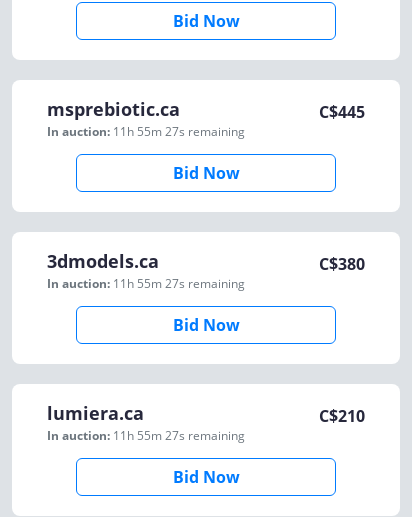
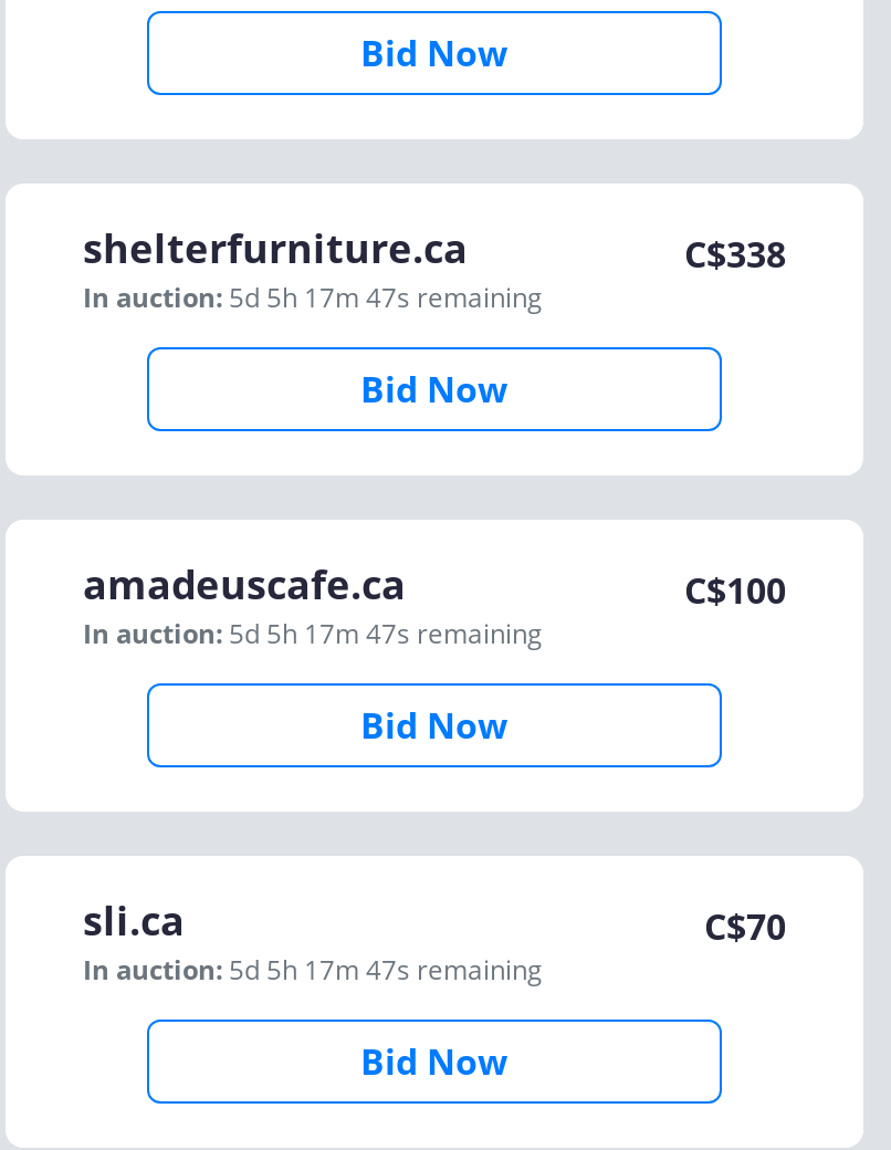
- msprebiotic.ca
- In auction: 11h 55m 27s remaining
+ shelterfurniture.ca
+ In auction: 5d 5h 17m 47s remaining

- C$445
+ C$338

- 3dmodels.ca
- In auction: 11h 55m 27s remaining
+ amadeuscafe.ca
+ In auction: 5d 5h 17m 47s remaining

- C$380
+ C$100

- lumiera.ca
- In auction: 11h 55m 27s remaining
+ sli.ca
+ In auction: 5d 5h 17m 47s remaining

- C$210
+ C$70
